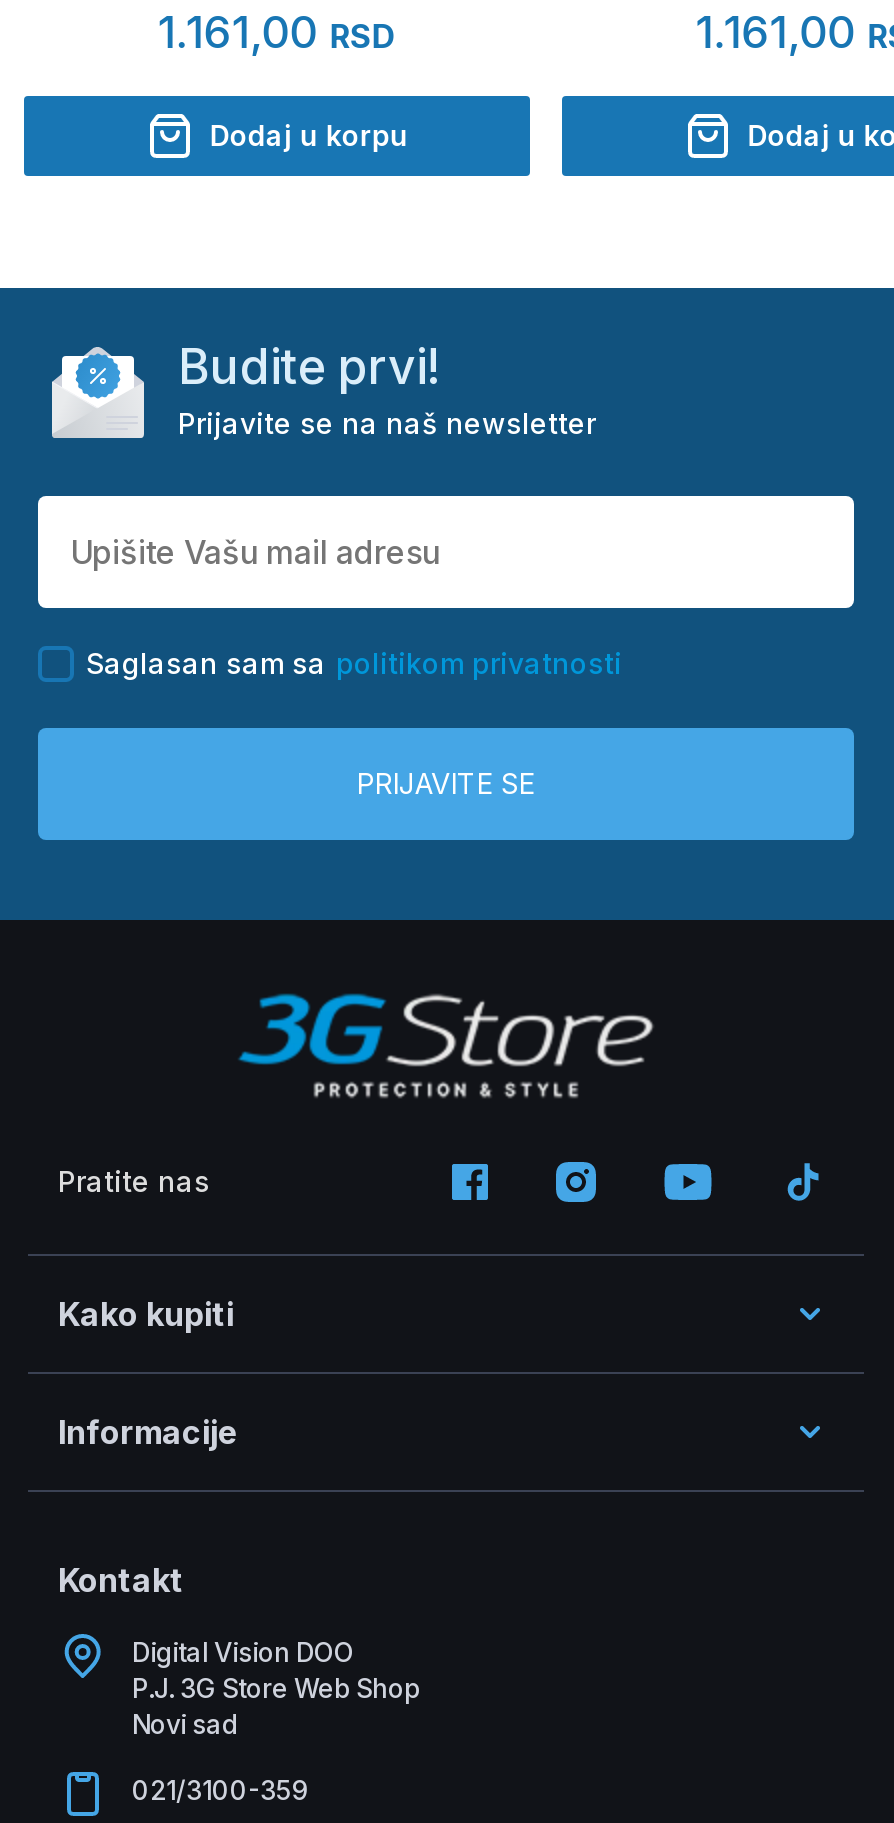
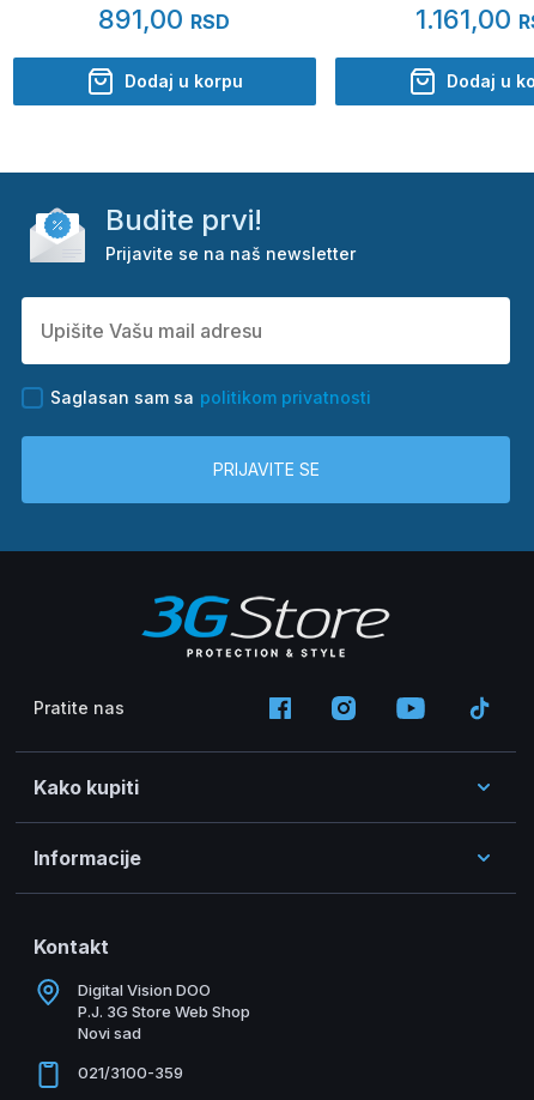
- 1.161,00 RSD
+ 891,00 RSD
